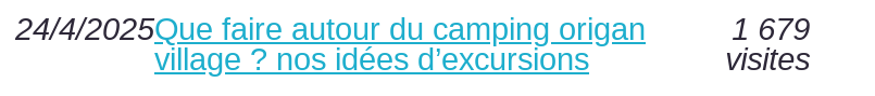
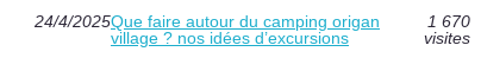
- 1 679
+ 1 670
